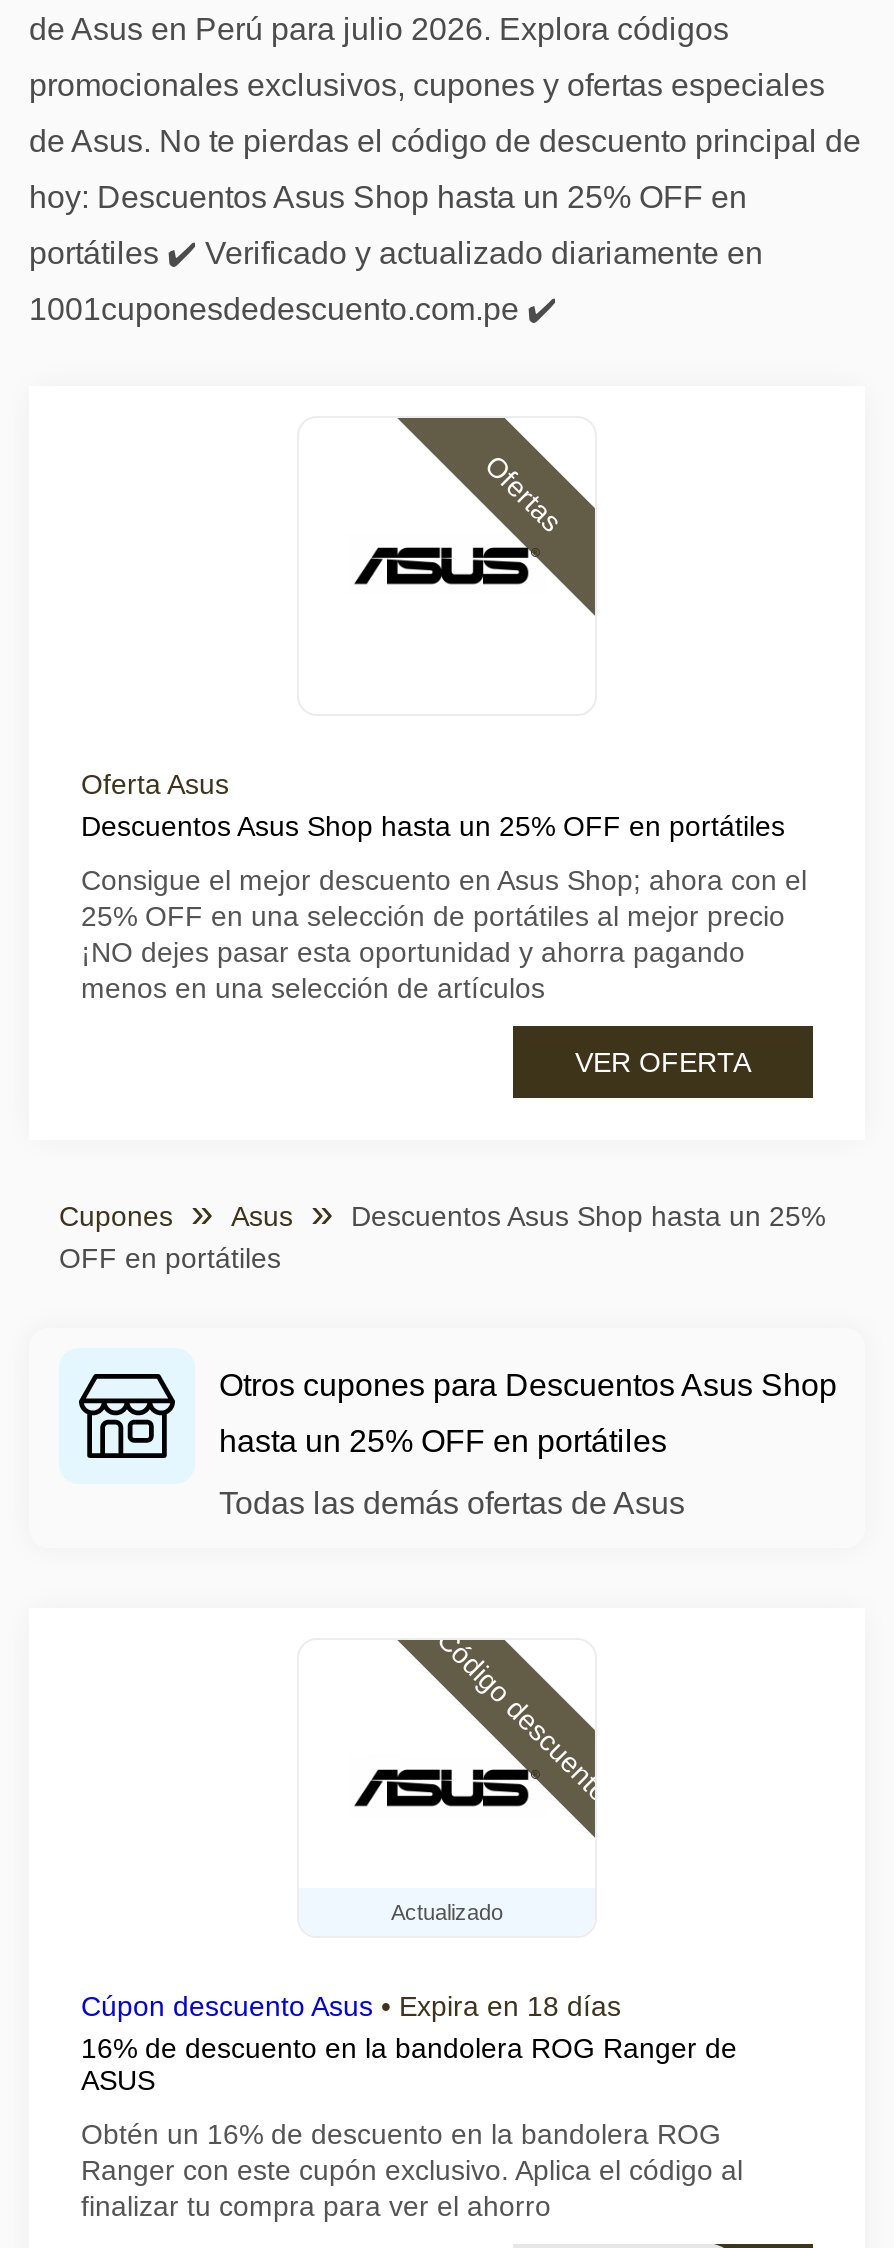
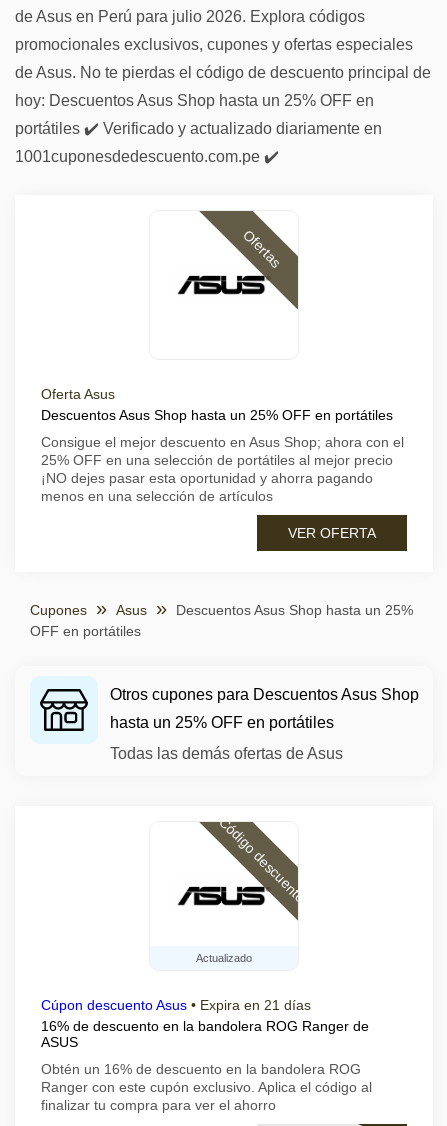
- Cúpon descuento Asus • Expira en 18 días
+ Cúpon descuento Asus • Expira en 21 días
